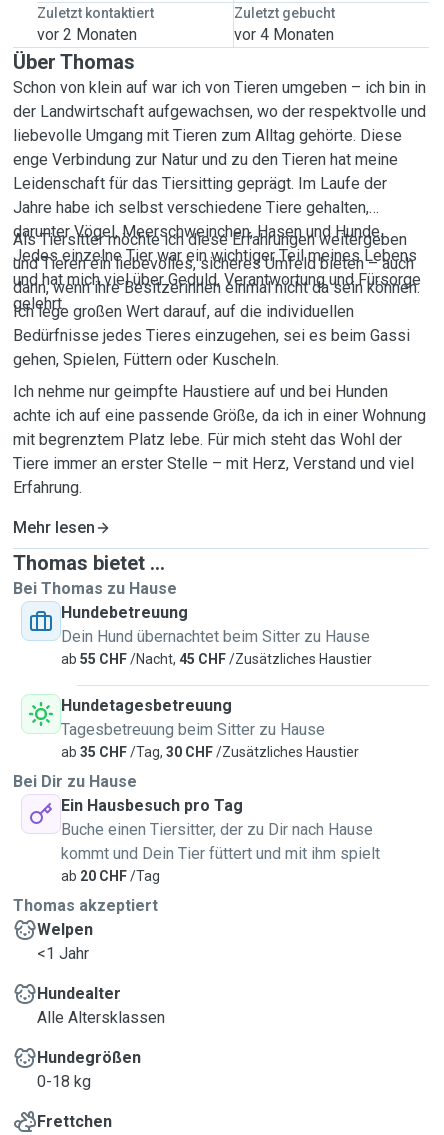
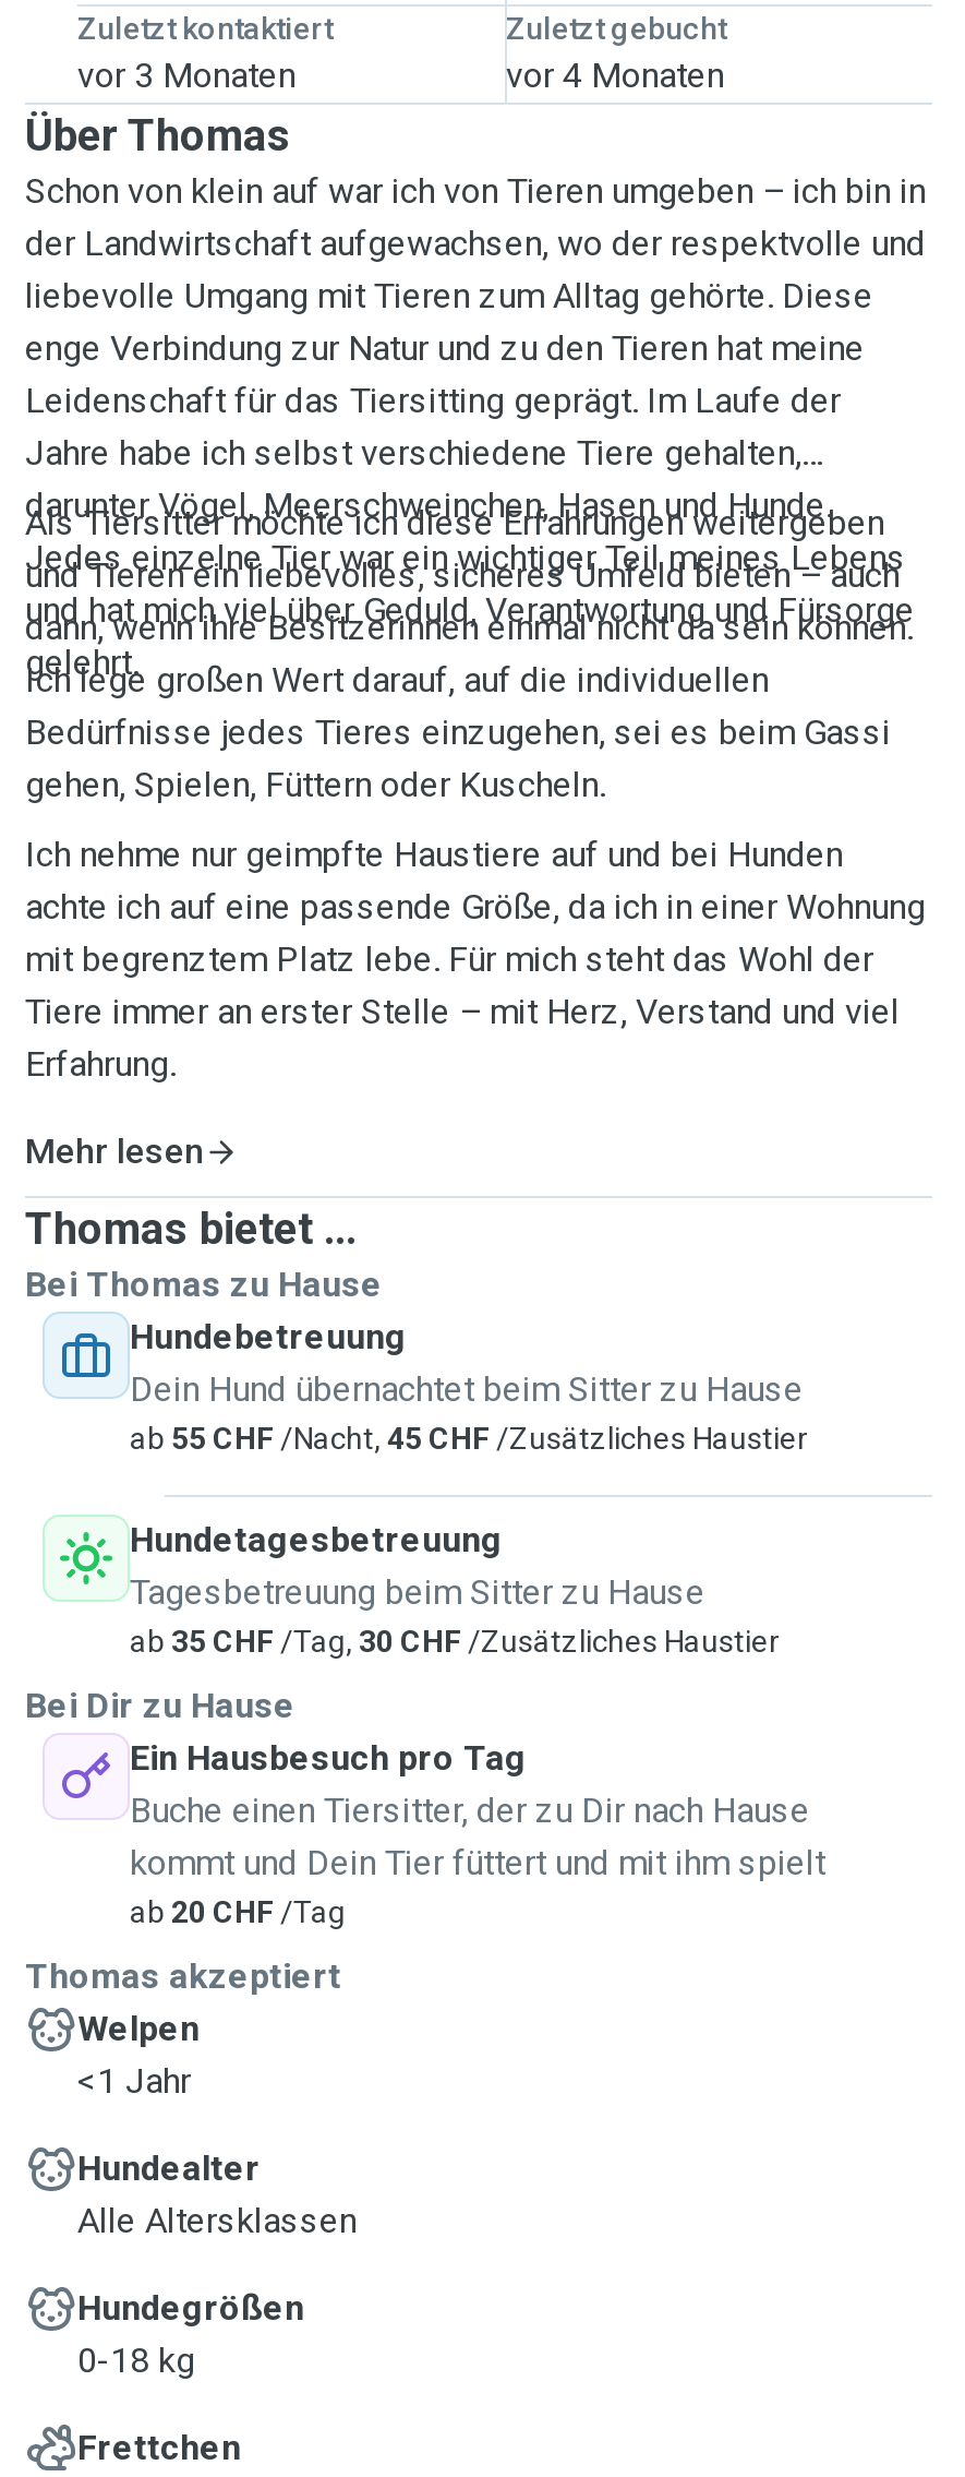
- vor 2 Monaten
+ vor 3 Monaten
